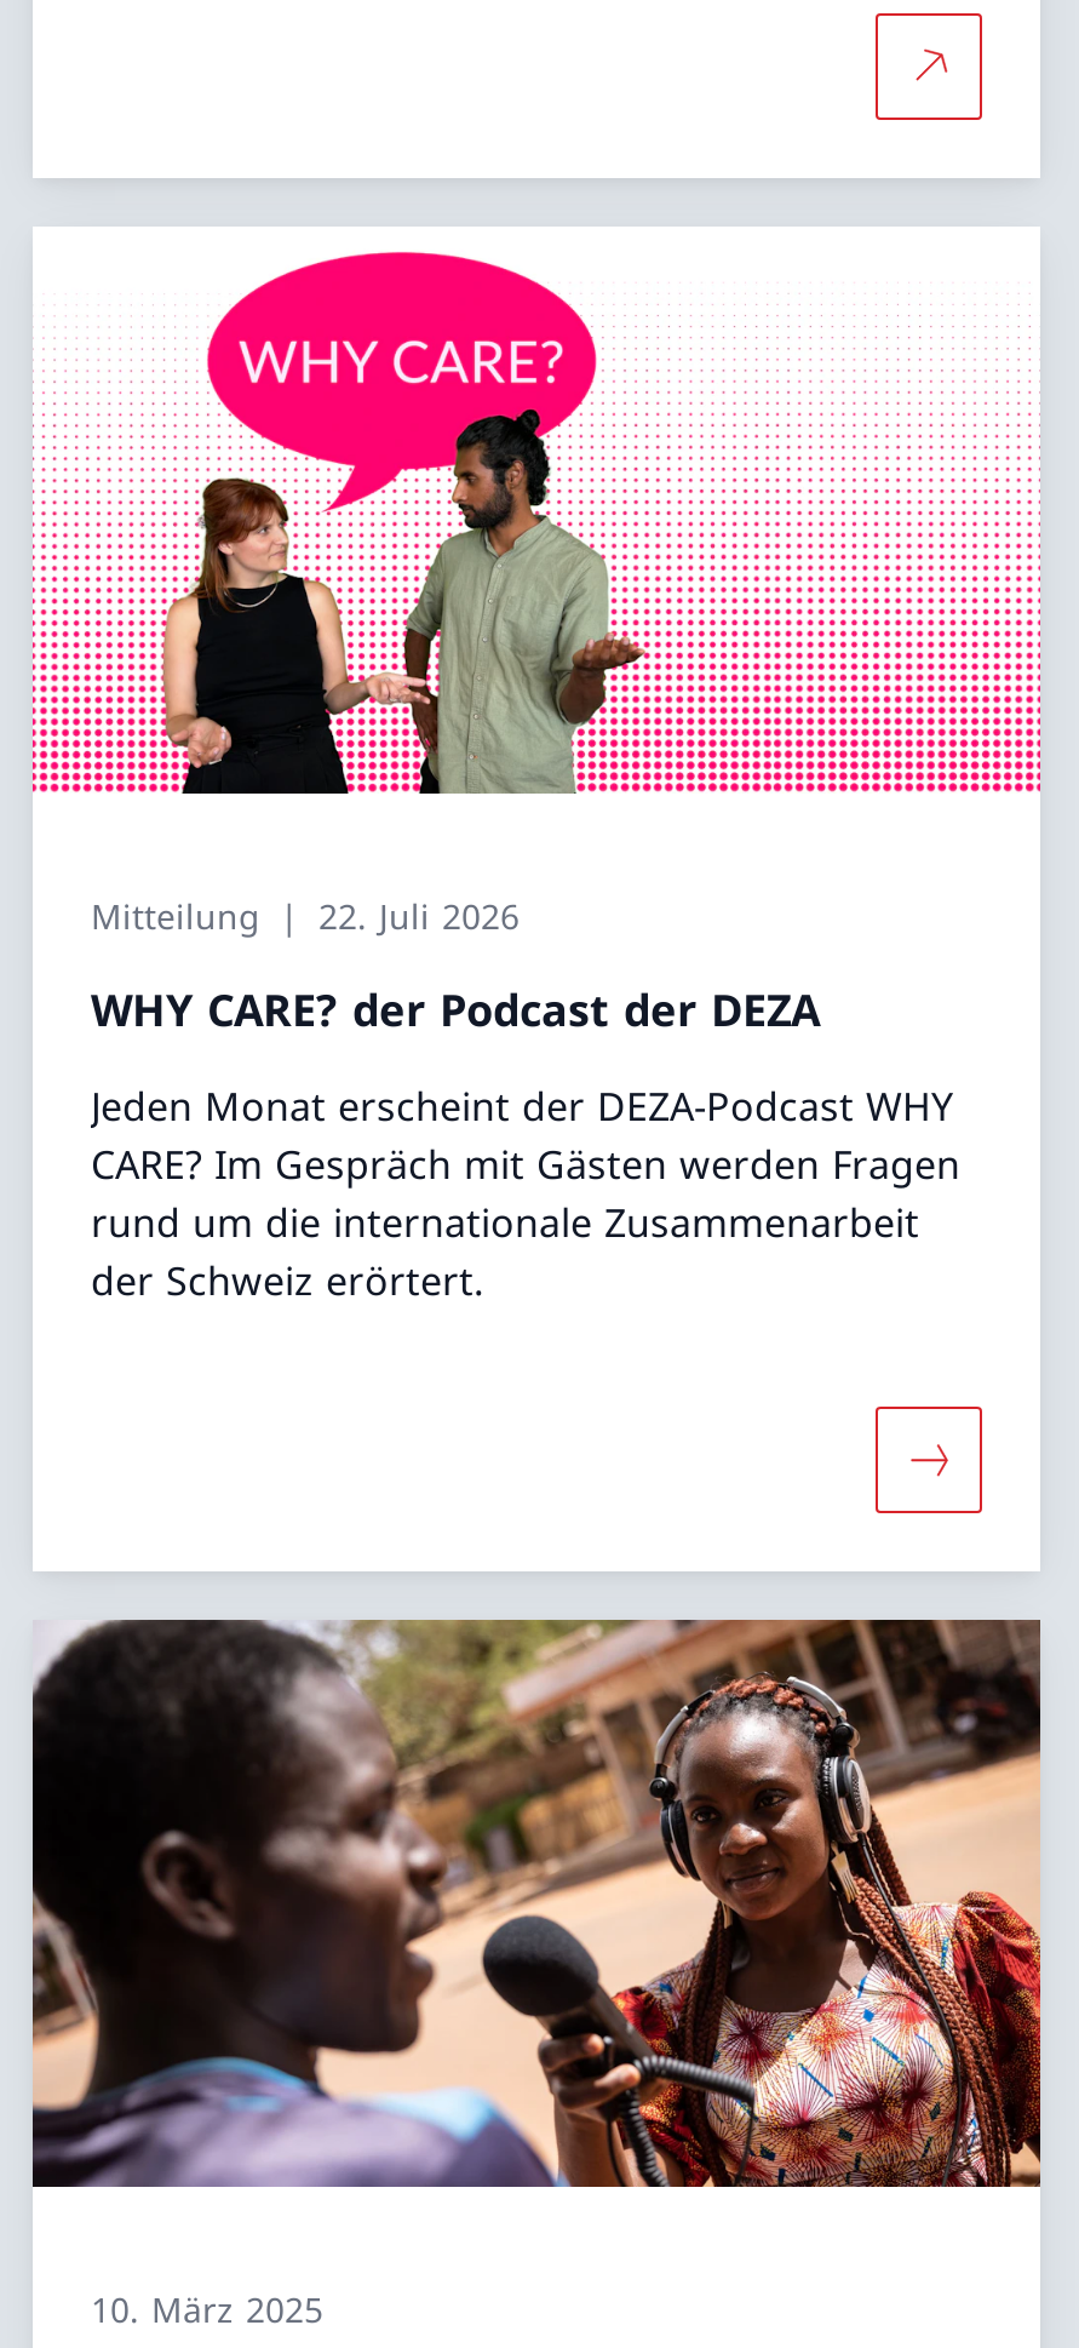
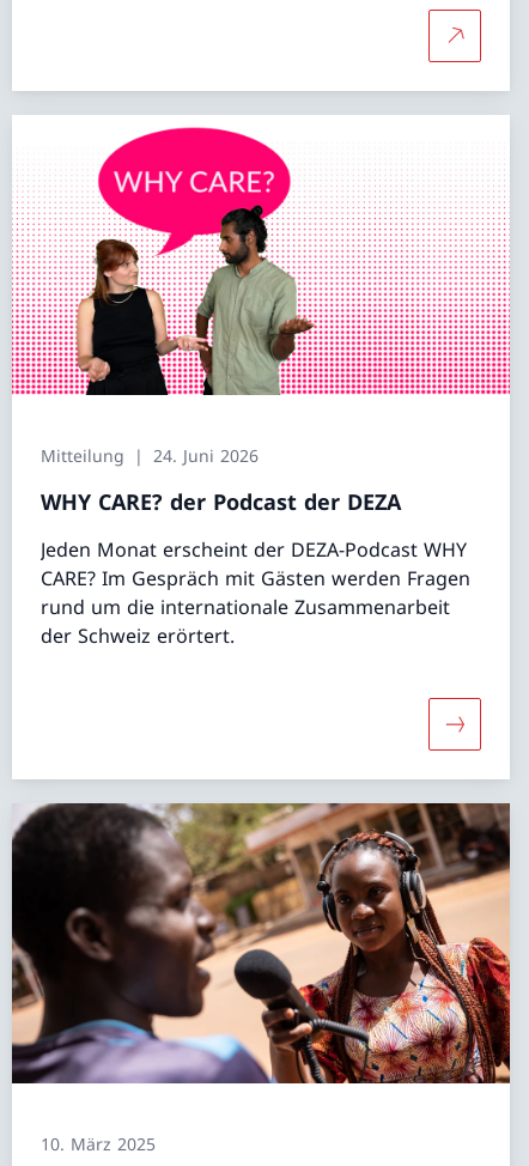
- Mitteilung 22. Juli 2026
+ Mitteilung 24. Juni 2026
